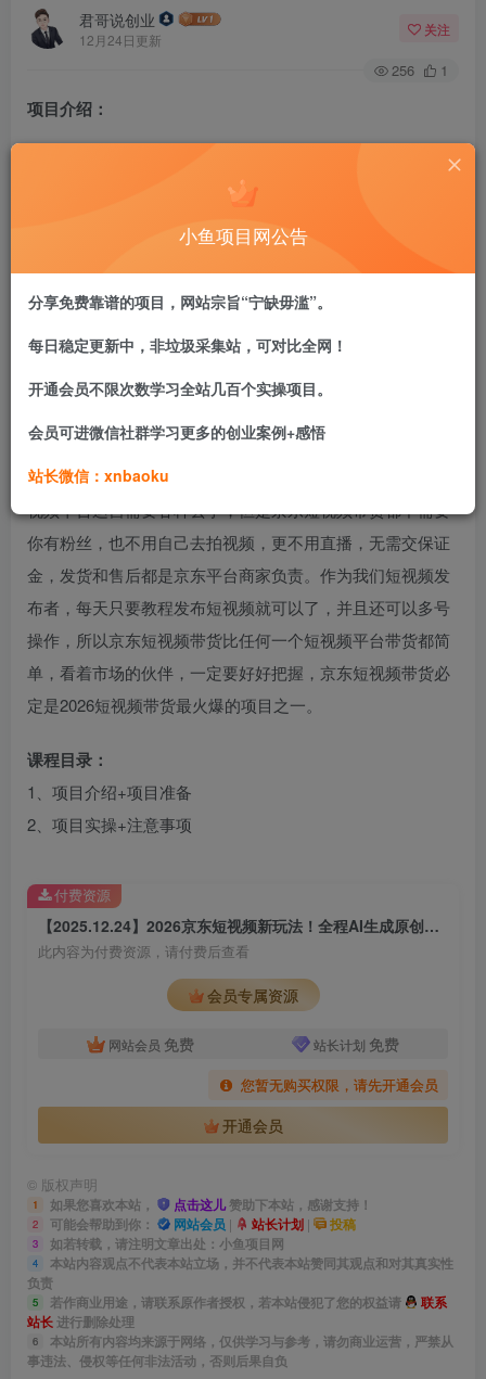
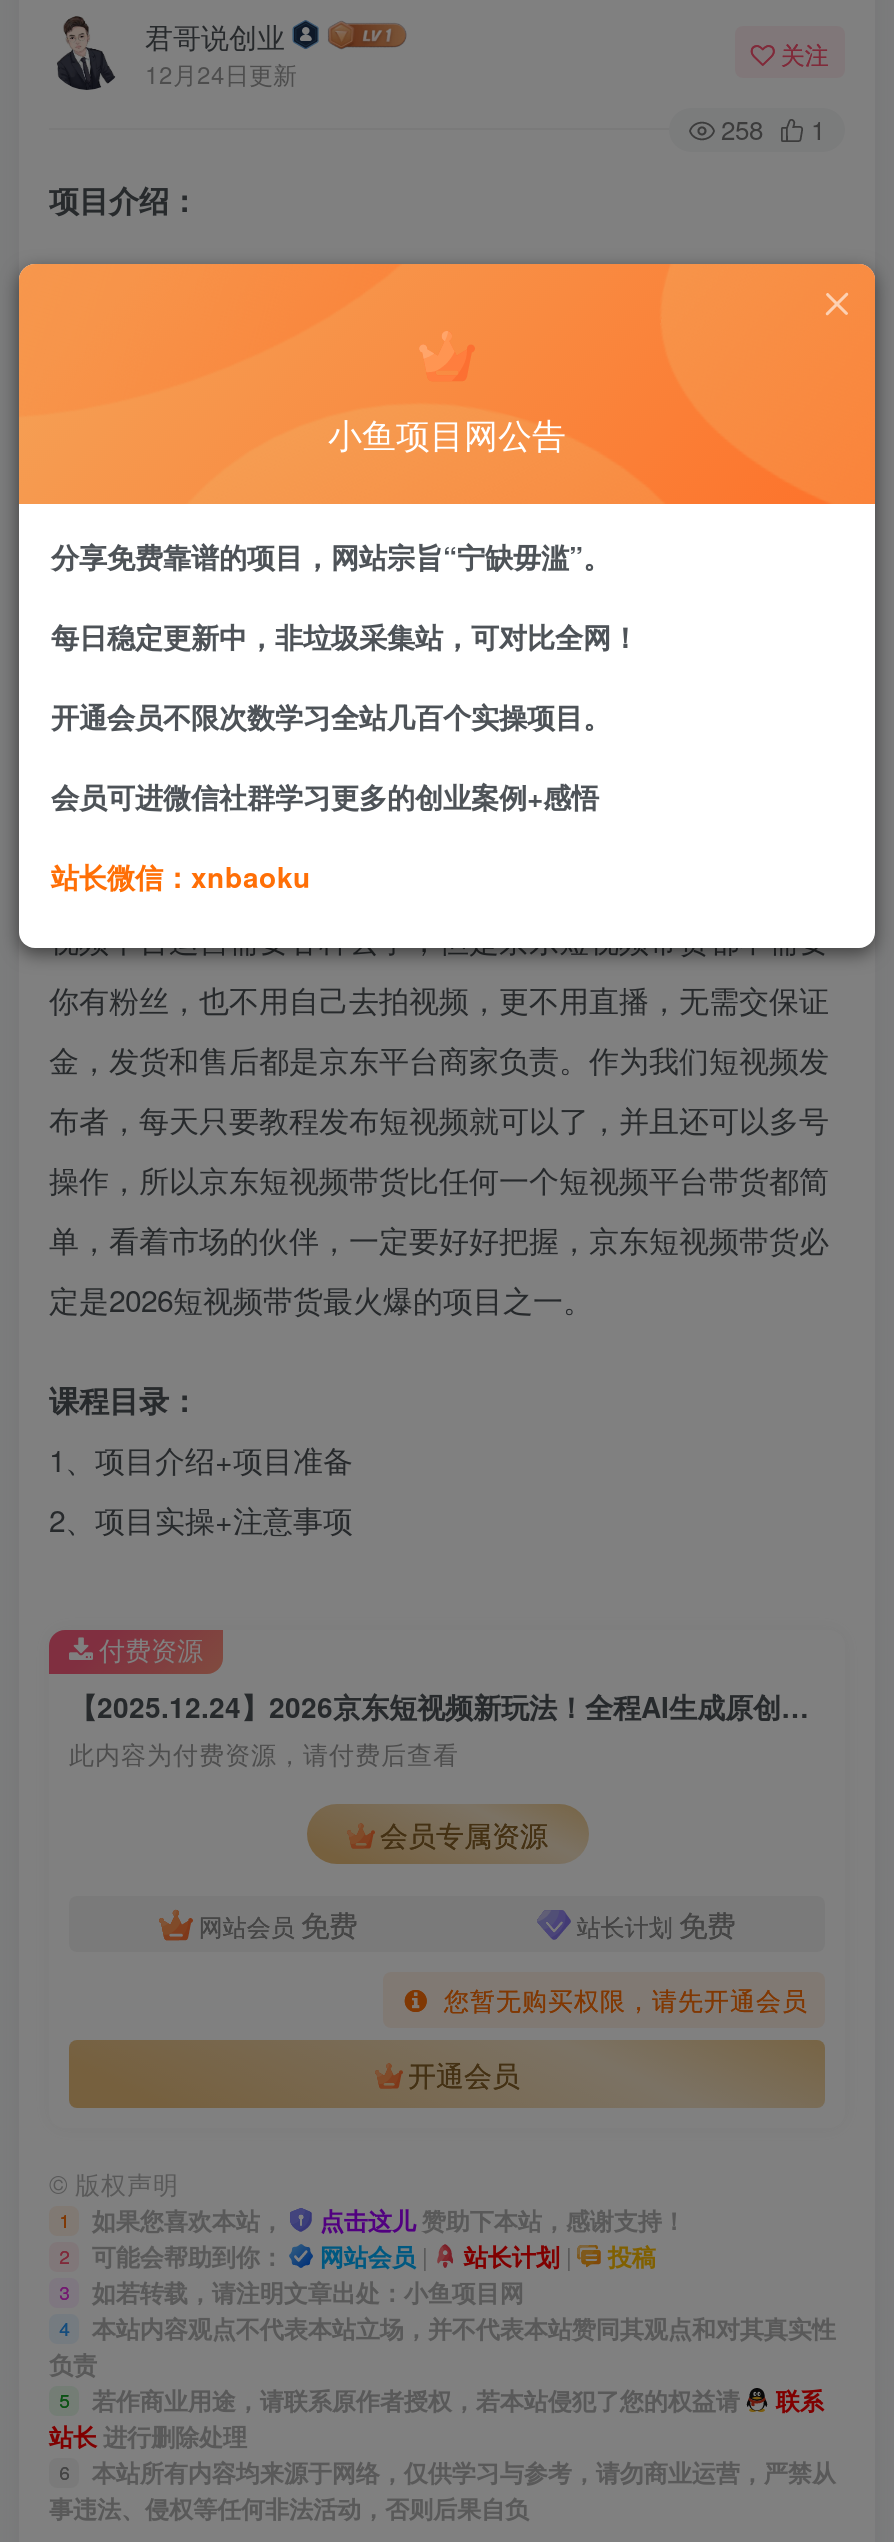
- 256 1
+ 258 1
